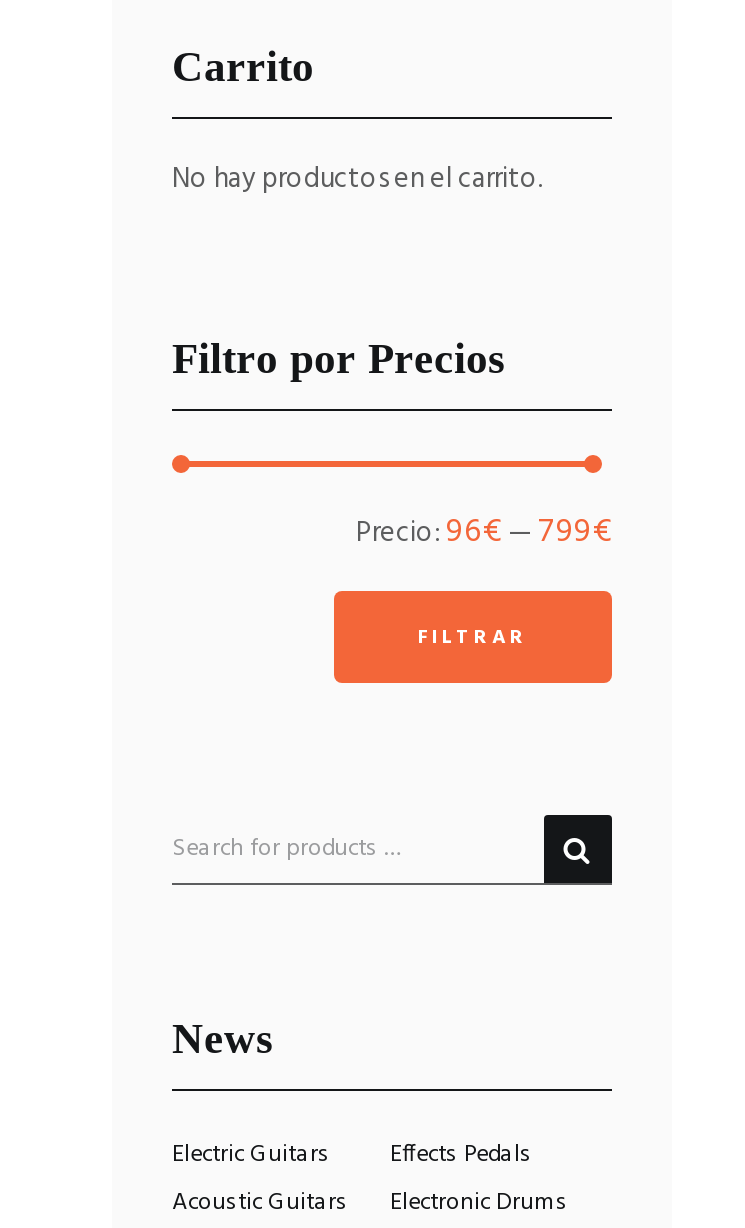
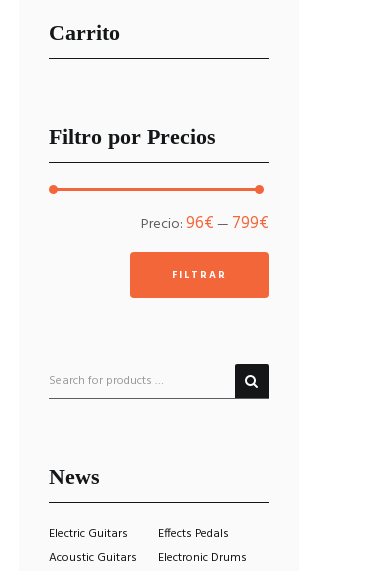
- No hay productos en el carrito.
